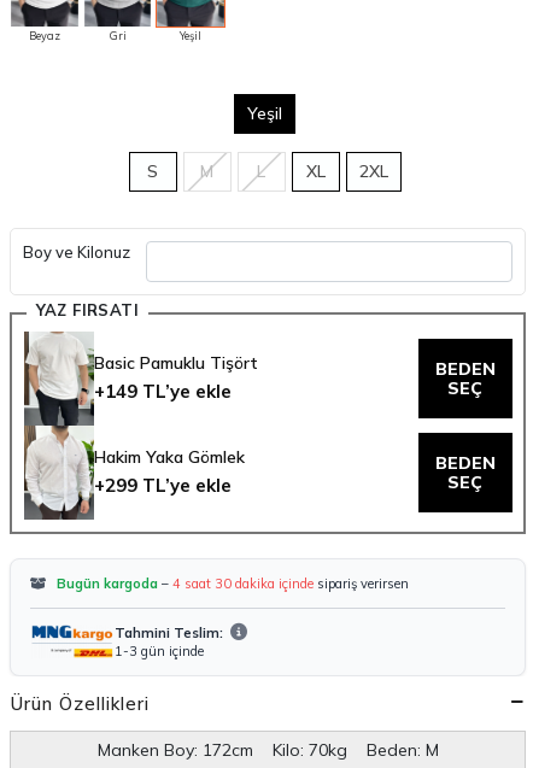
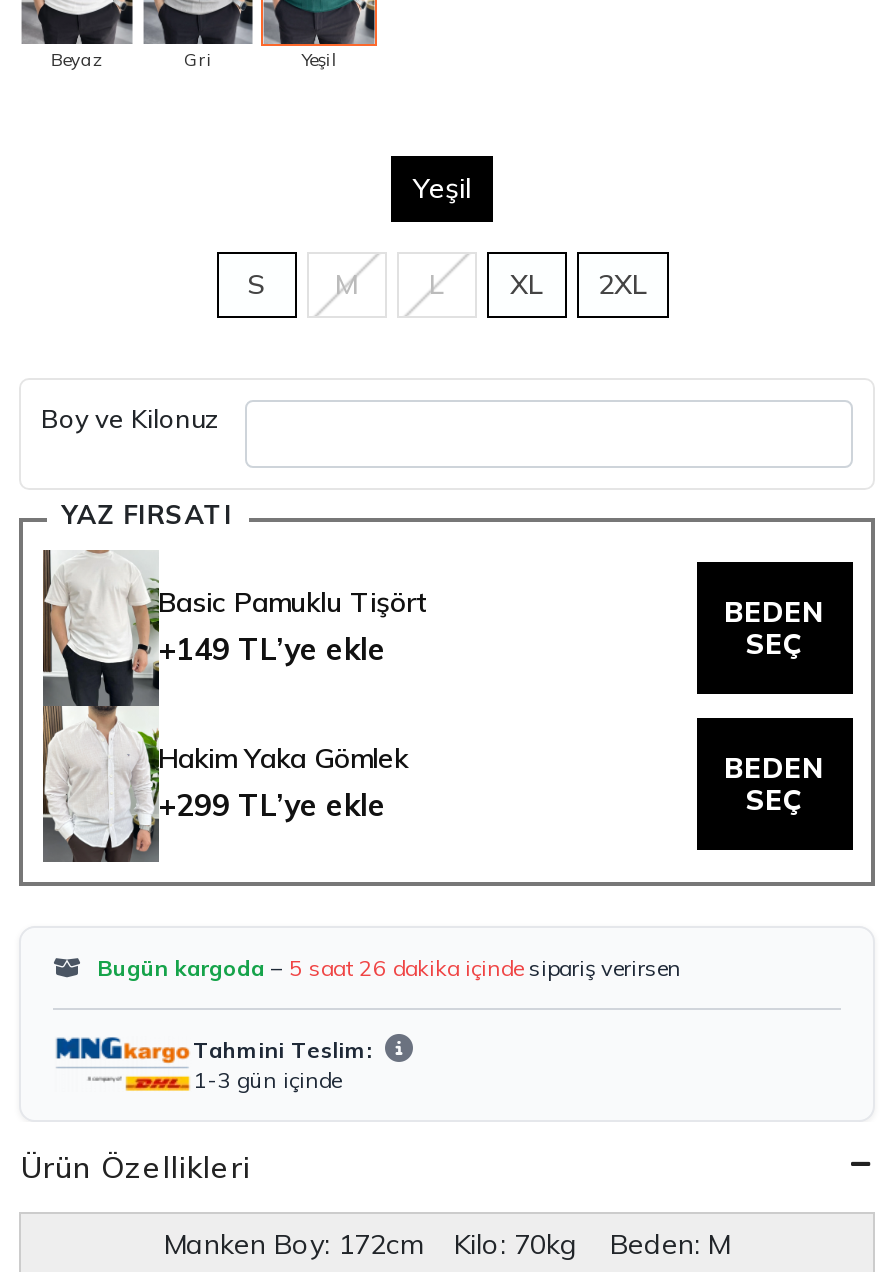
- Bugün kargoda – 4 saat 30 dakika içinde sipariş verirsen
+ Bugün kargoda – 5 saat 26 dakika içinde sipariş verirsen
